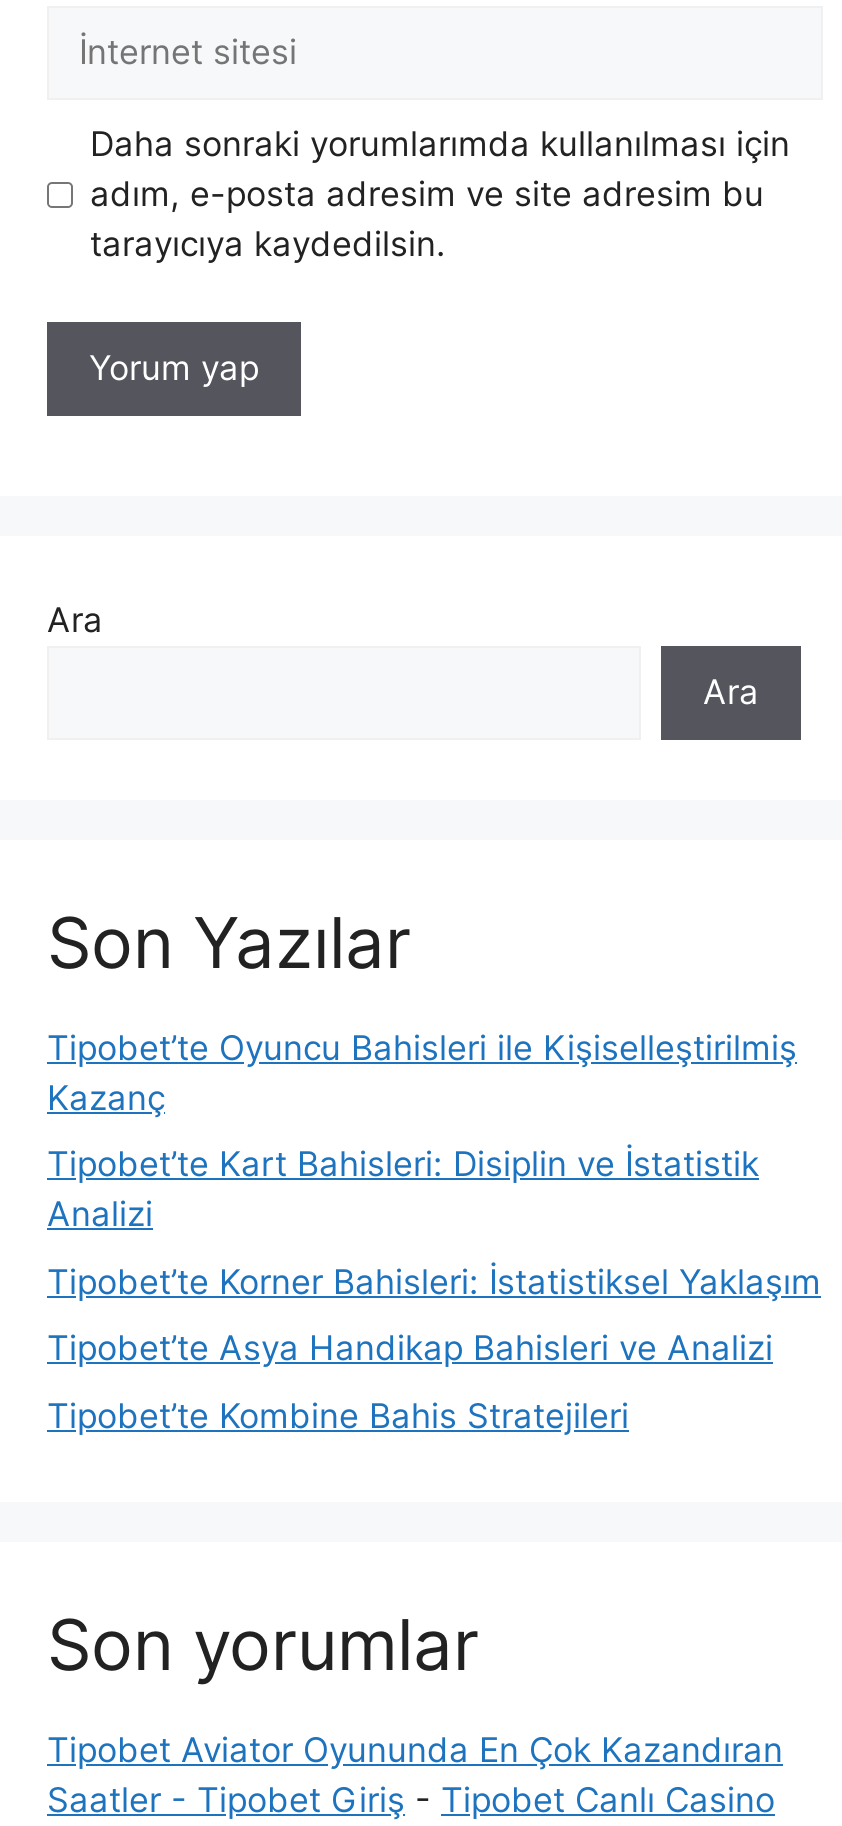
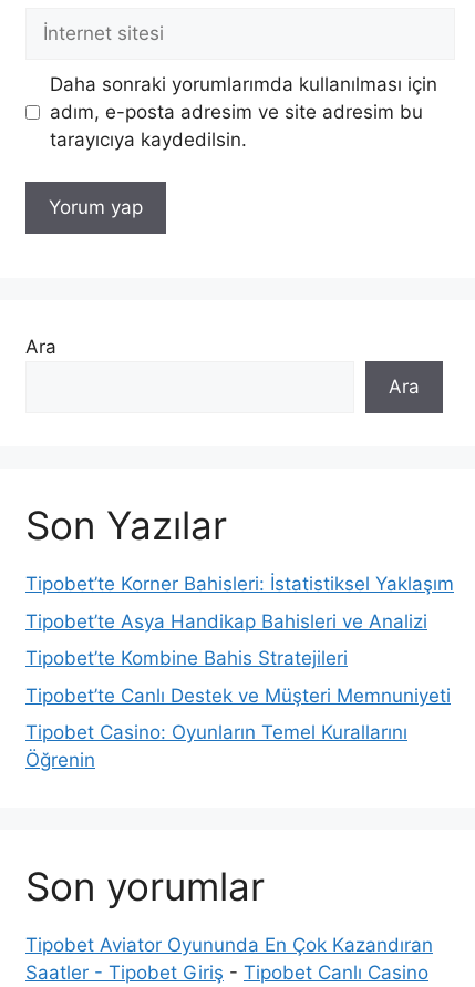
- Tipobet’te Oyuncu Bahisleri ile Kişiselleştirilmiş
- Kazanç
- Tipobet’te Kart Bahisleri: Disiplin ve İstatistik
- Analizi

moved up: Tipobet’te Korner Bahisleri: İstatistiksel Yaklaşım | Tipobet’te Asya Handikap Bahisleri ve Analizi | Tipobet’te Kombine Bahis Stratejileri

+ Tipobet’te Canlı Destek ve Müşteri Memnuniyeti
+ Tipobet Casino: Oyunların Temel Kurallarını
+ Öğrenin
